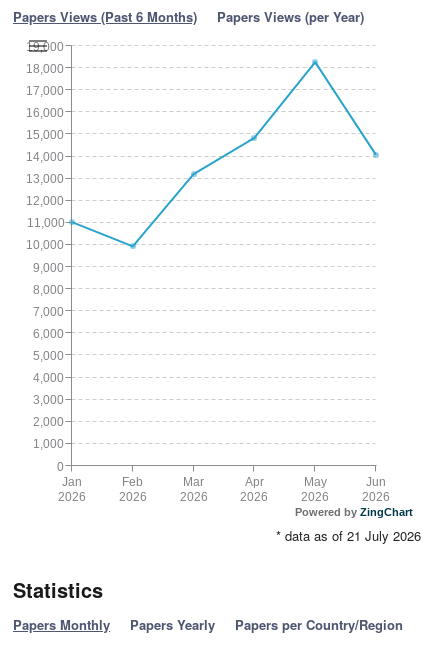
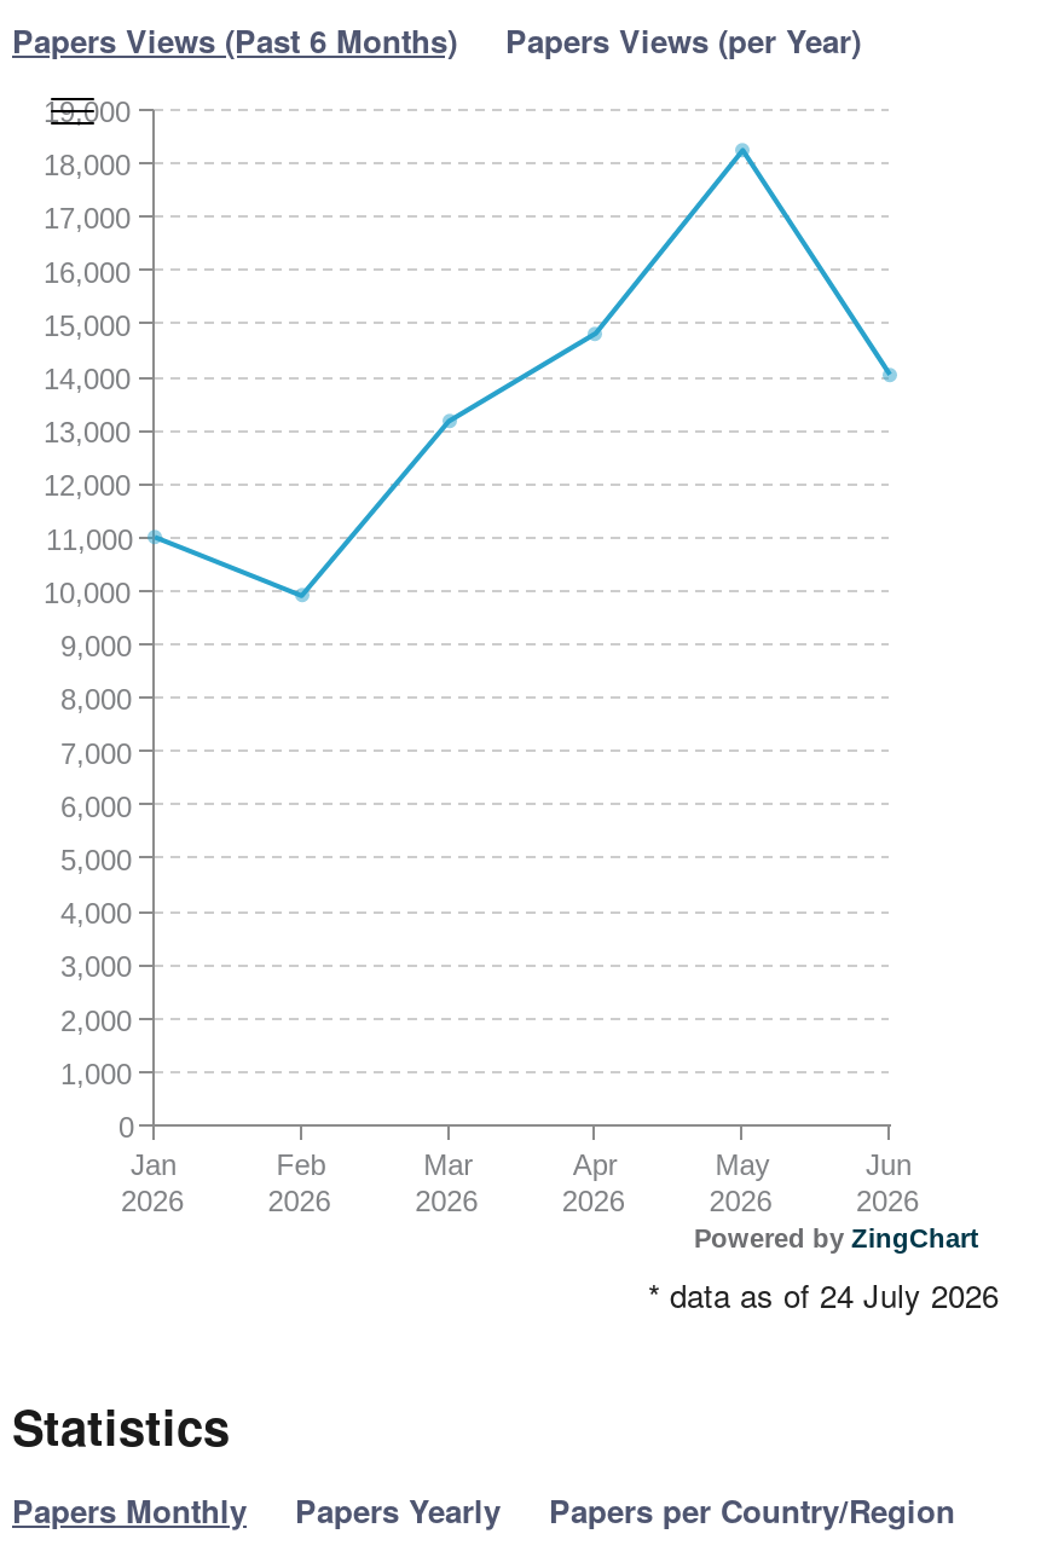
- * data as of 21 July 2026
+ * data as of 24 July 2026
